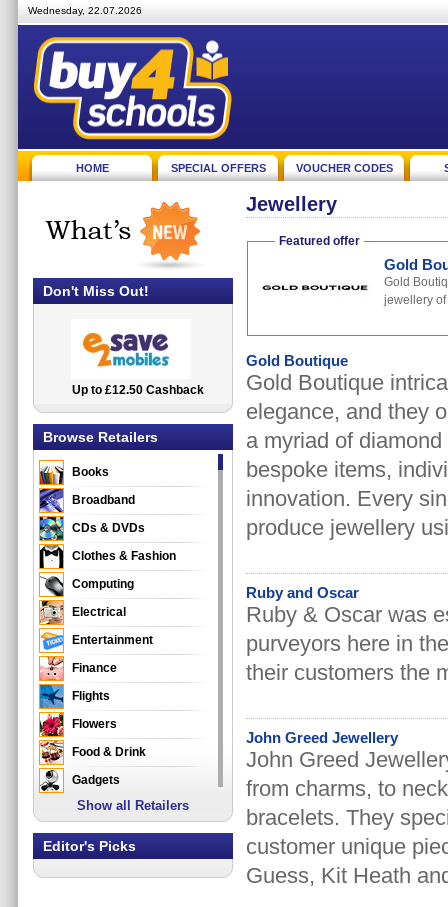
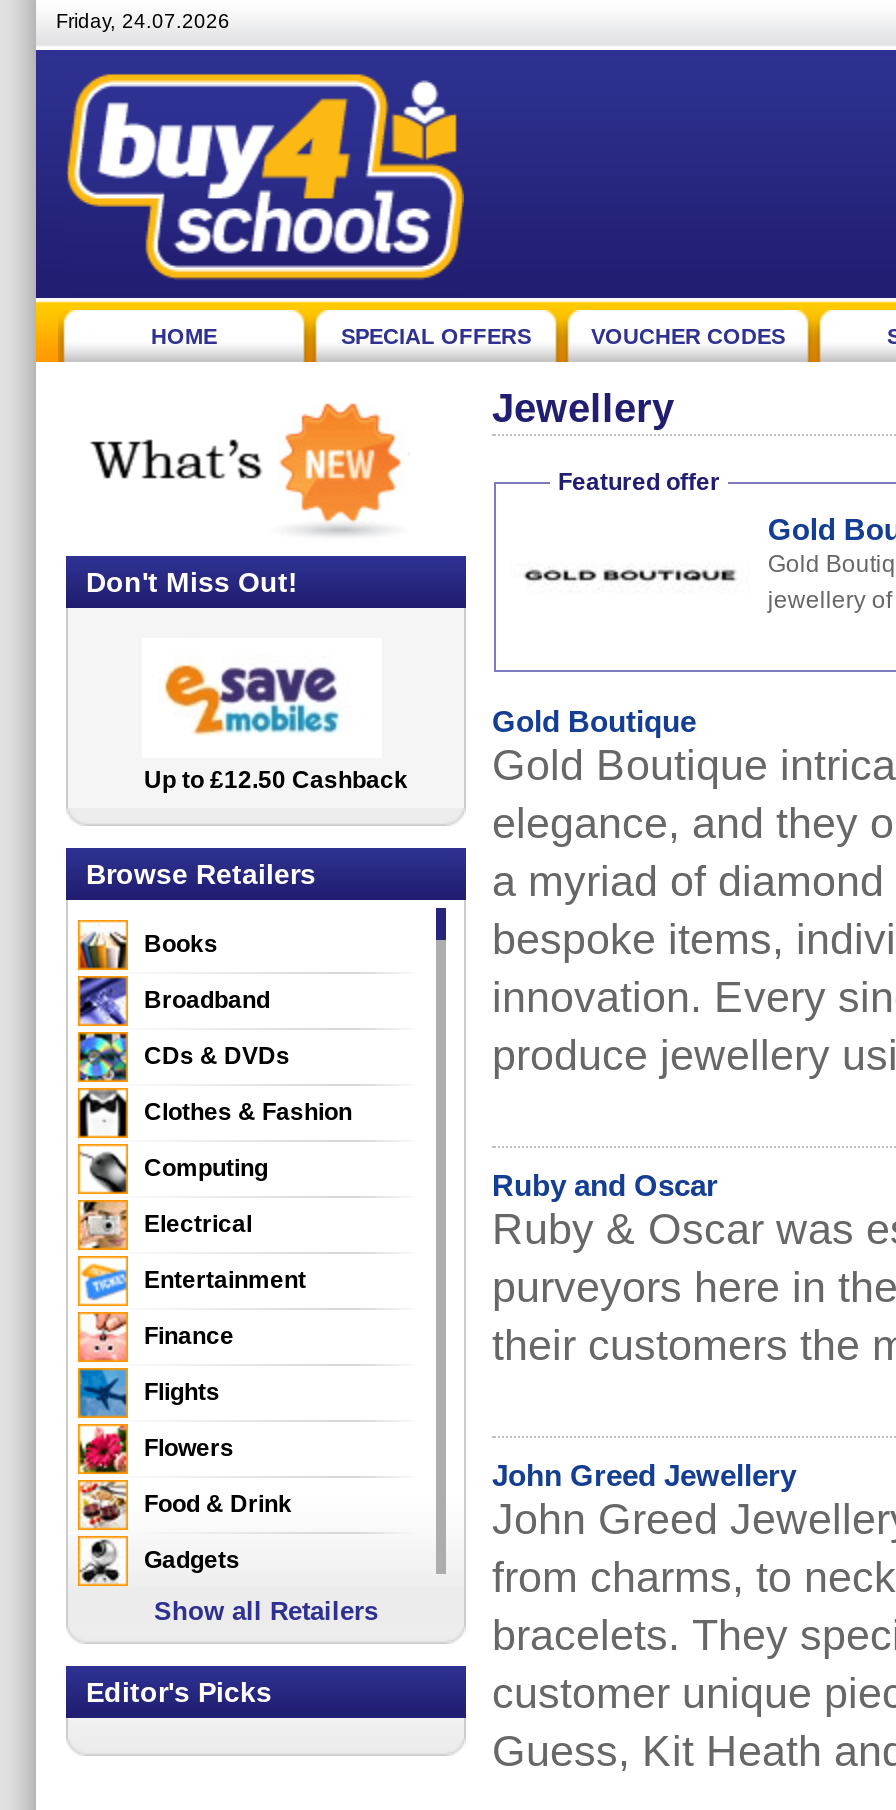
- Wednesday, 22.07.2026
+ Friday, 24.07.2026
